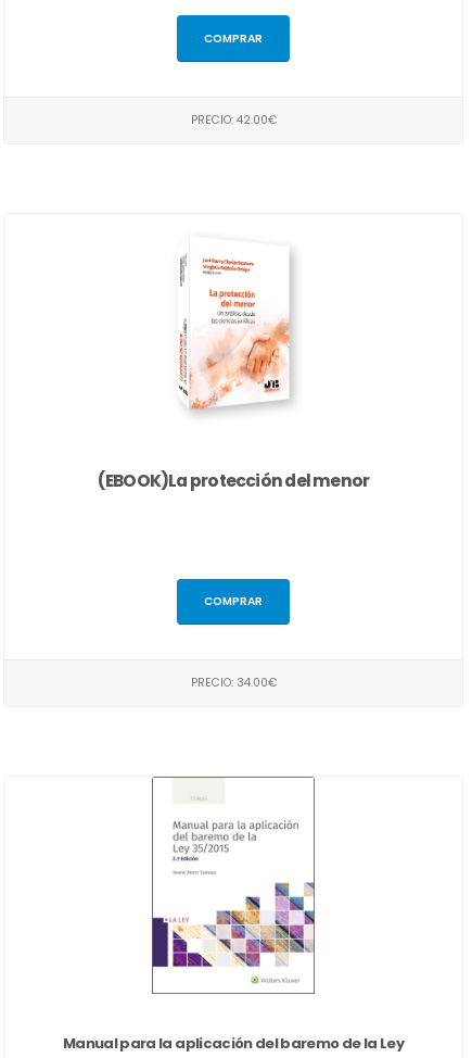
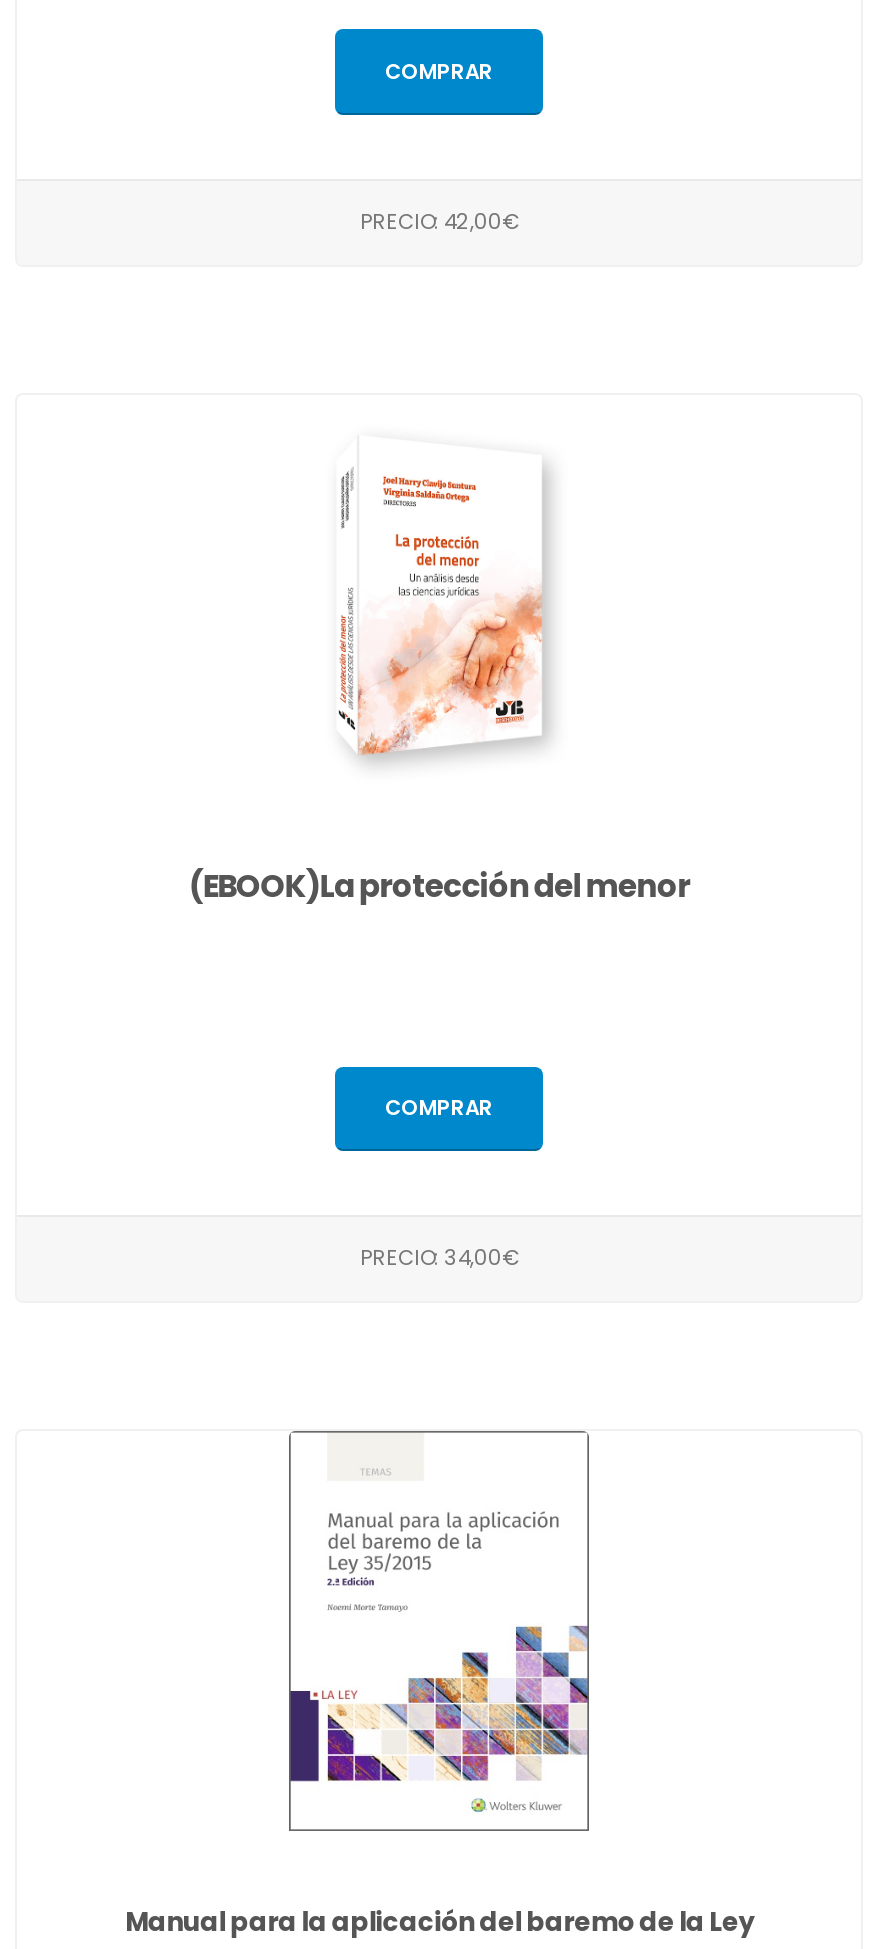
- PRECIO: 42.00€
+ PRECIO: 42,00€

- PRECIO: 34.00€
+ PRECIO: 34,00€
